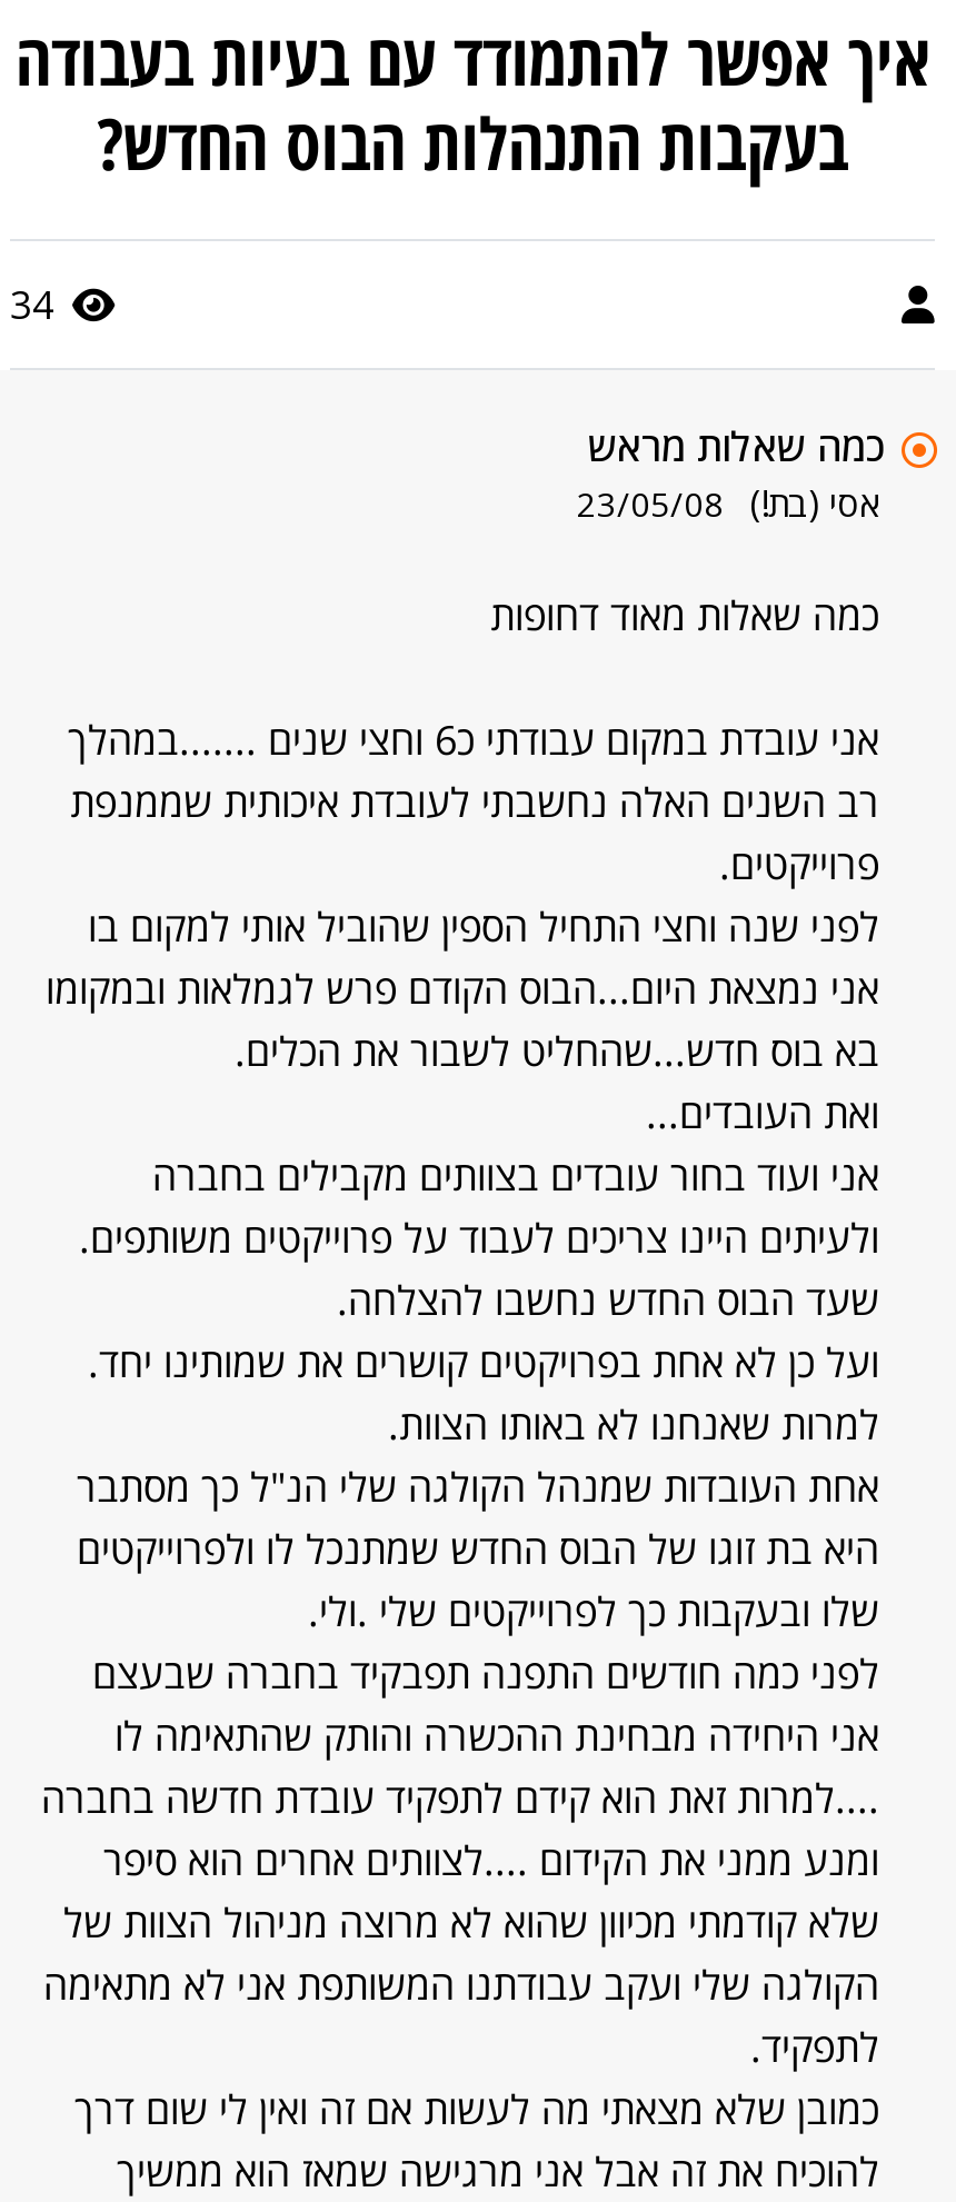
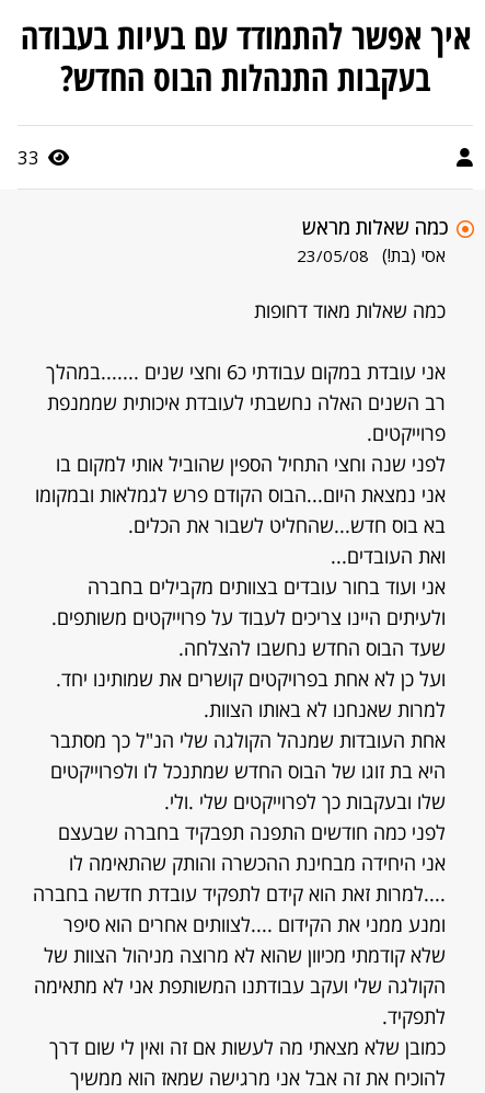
- 34
+ 33
